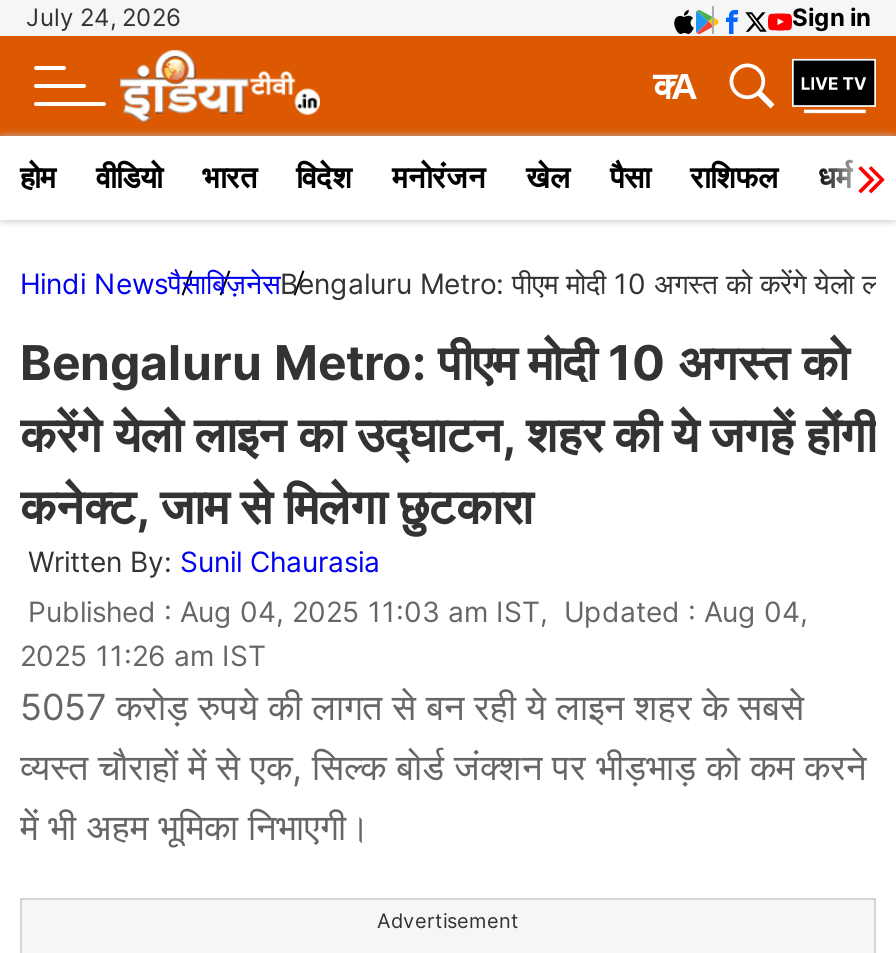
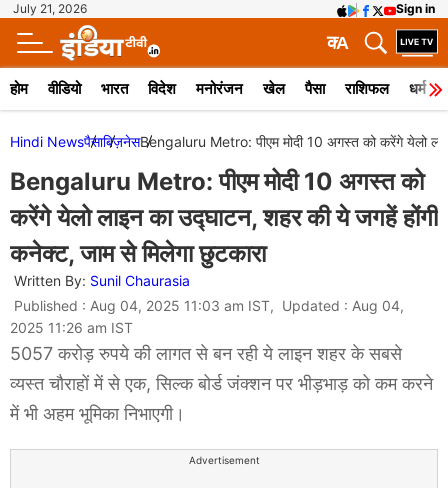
- July 24, 2026
+ July 21, 2026
